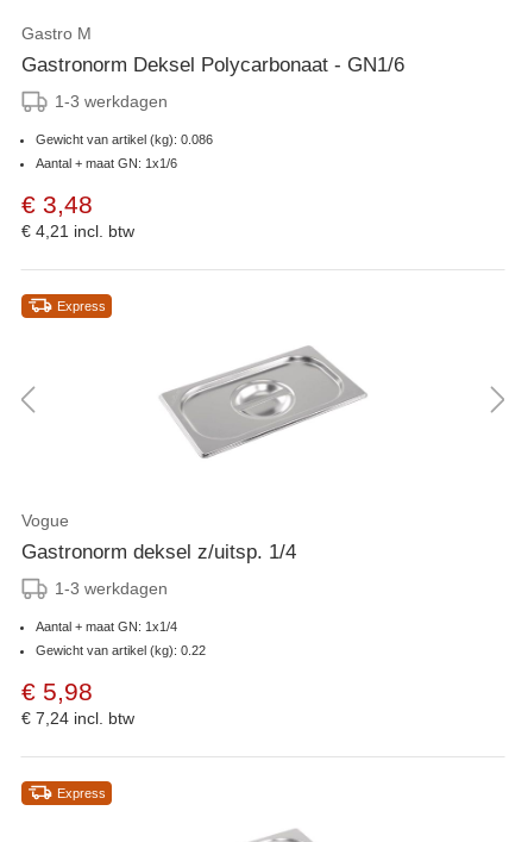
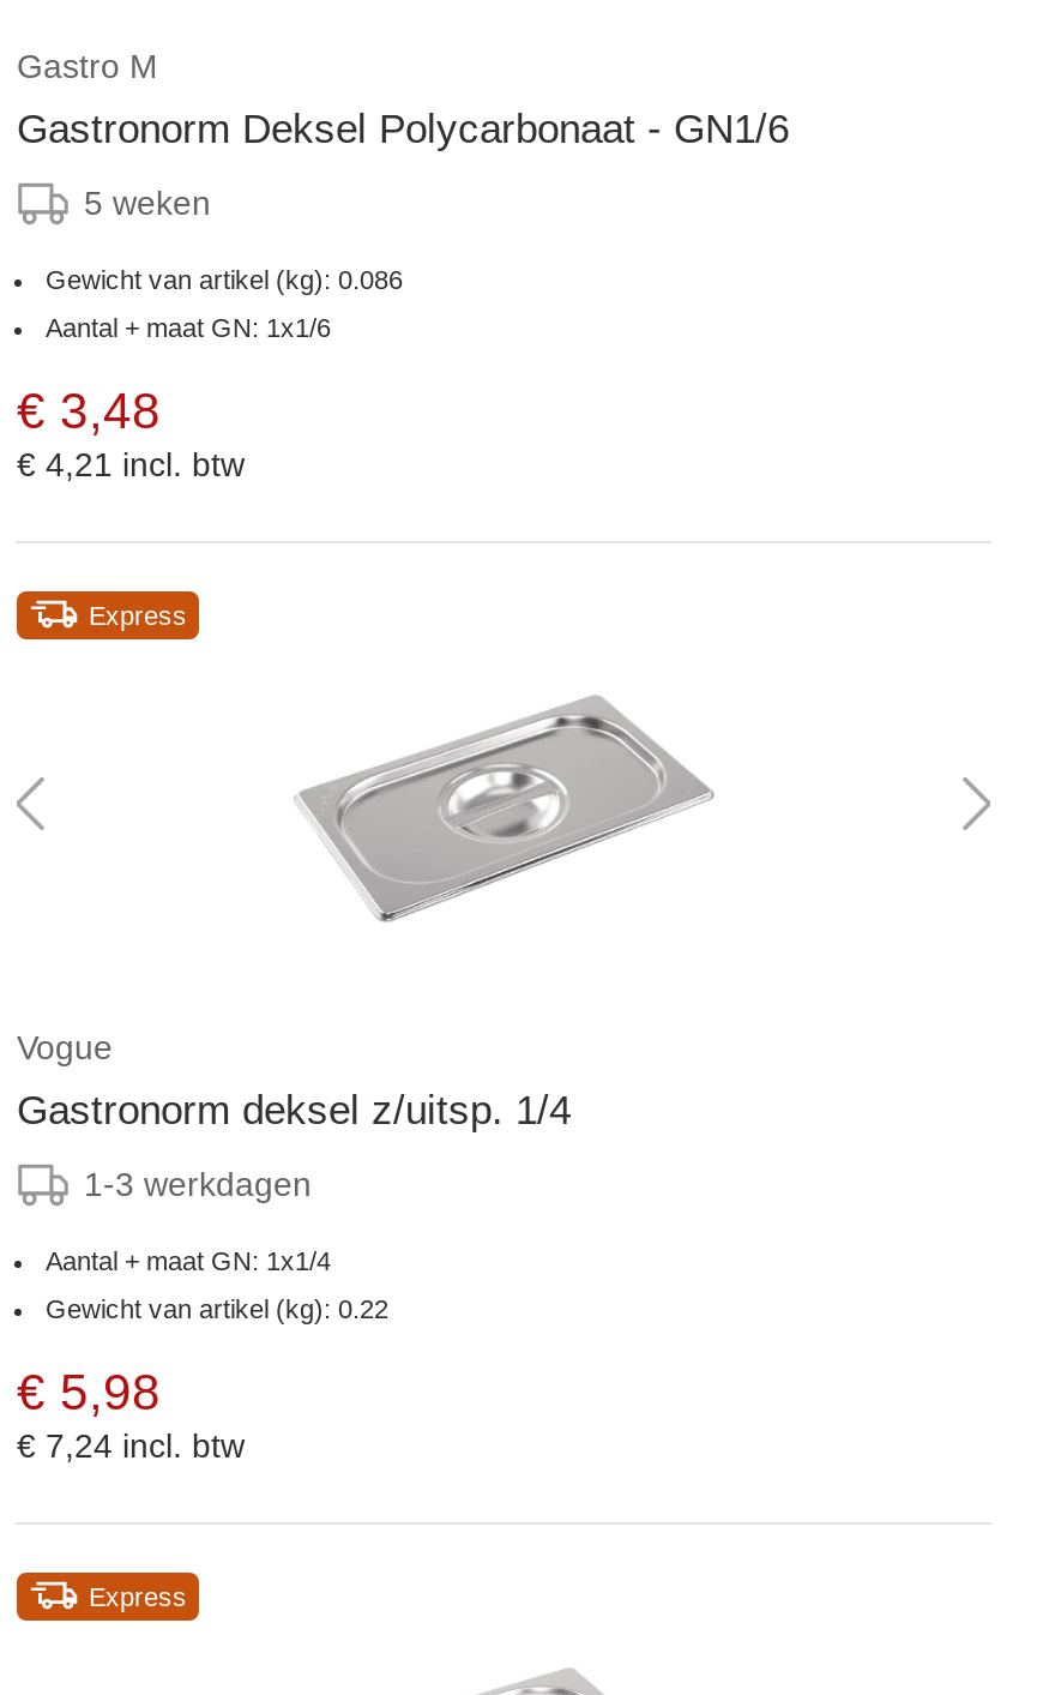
- 1-3 werkdagen
+ 5 weken
